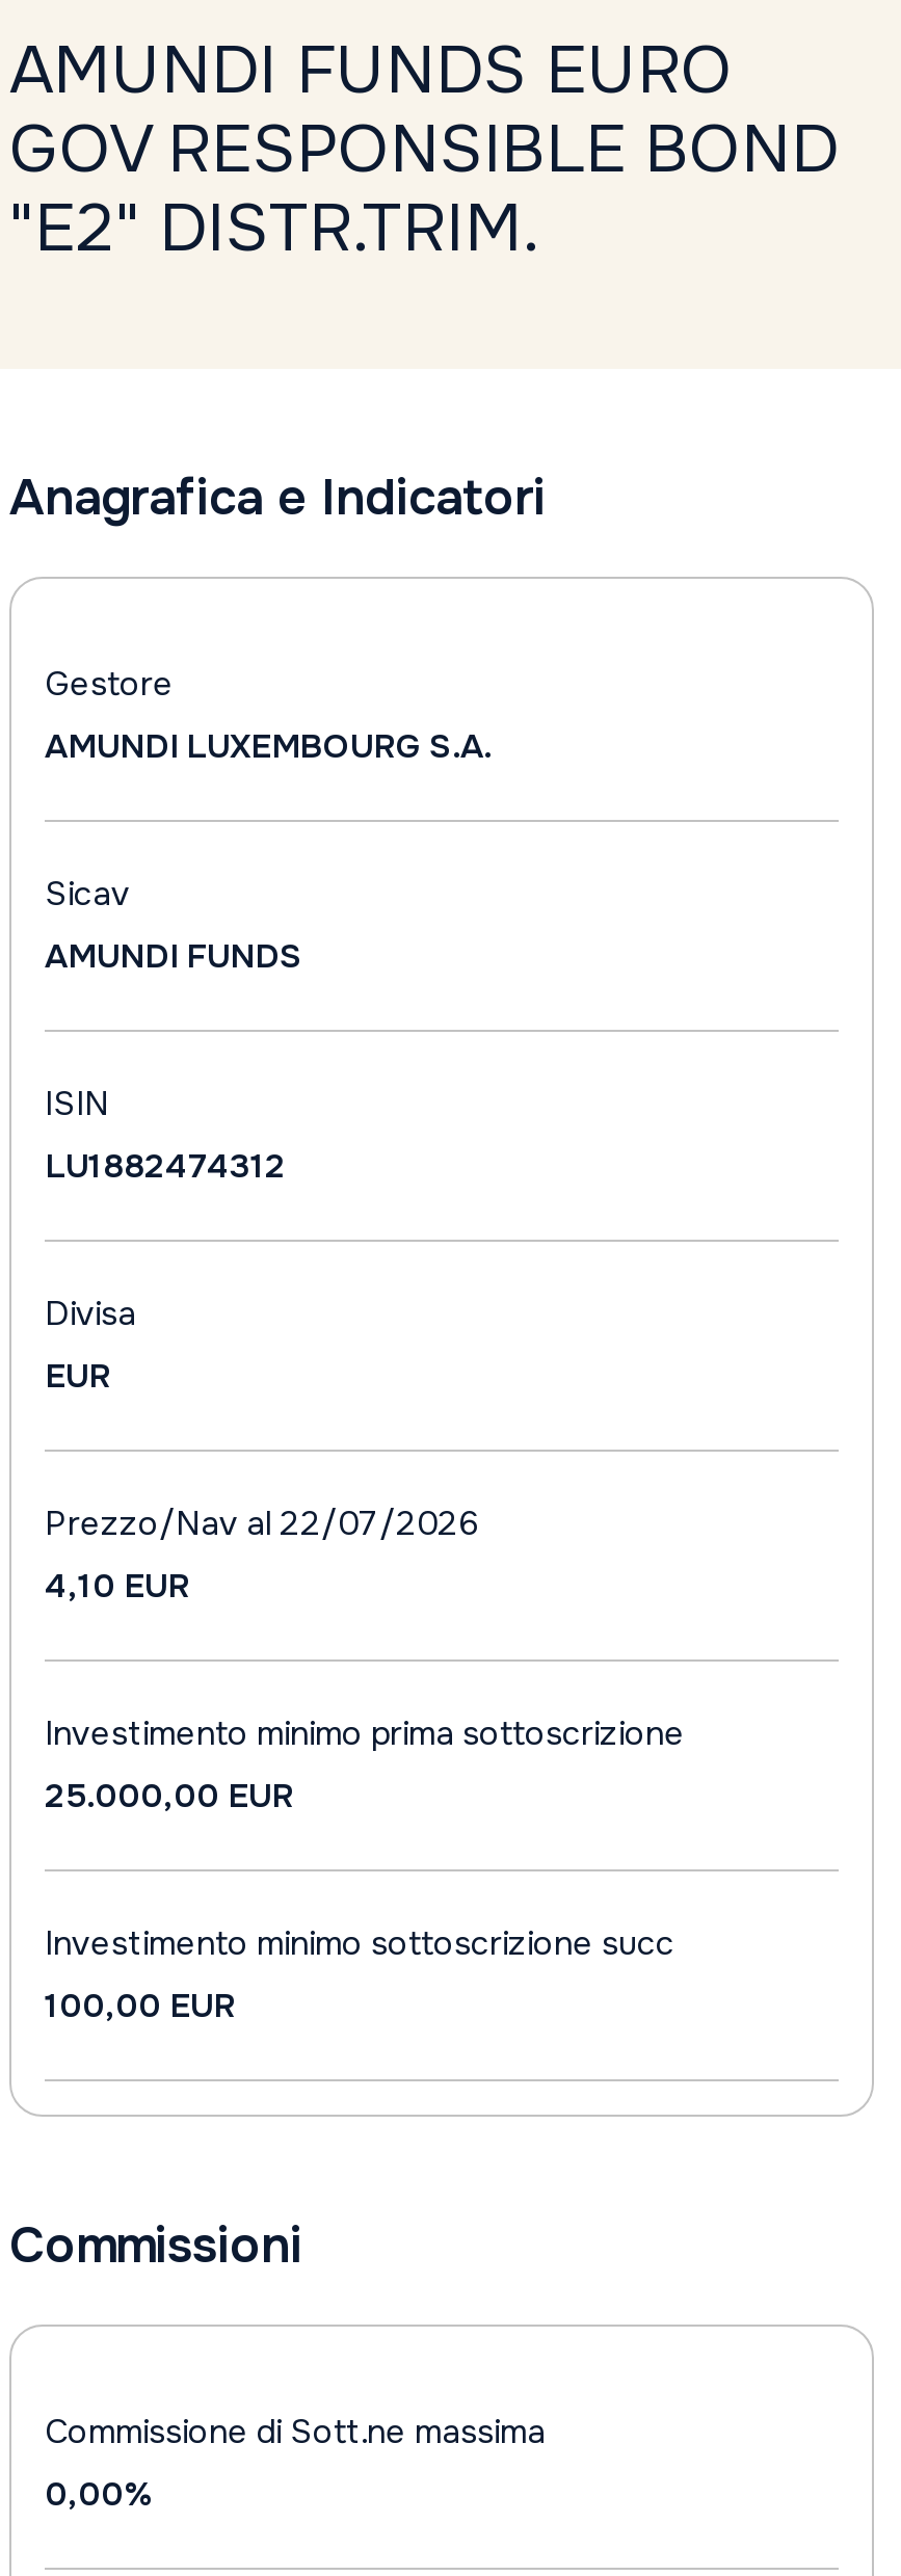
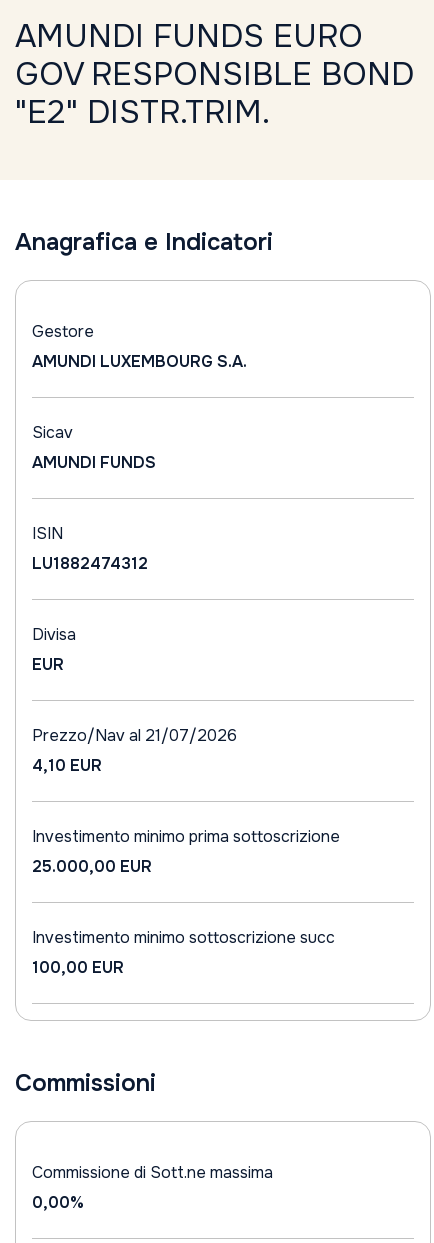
- Prezzo/Nav al 22/07/2026
+ Prezzo/Nav al 21/07/2026
